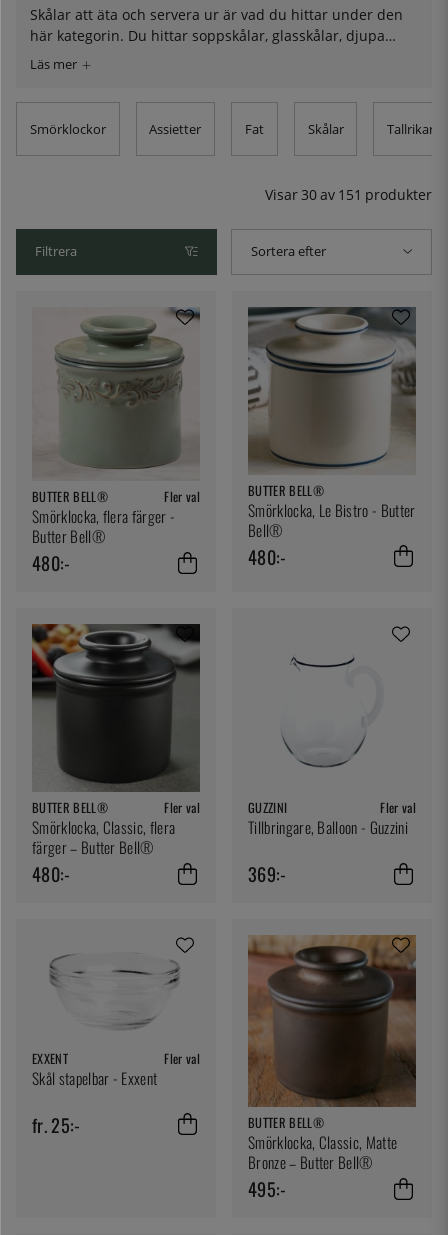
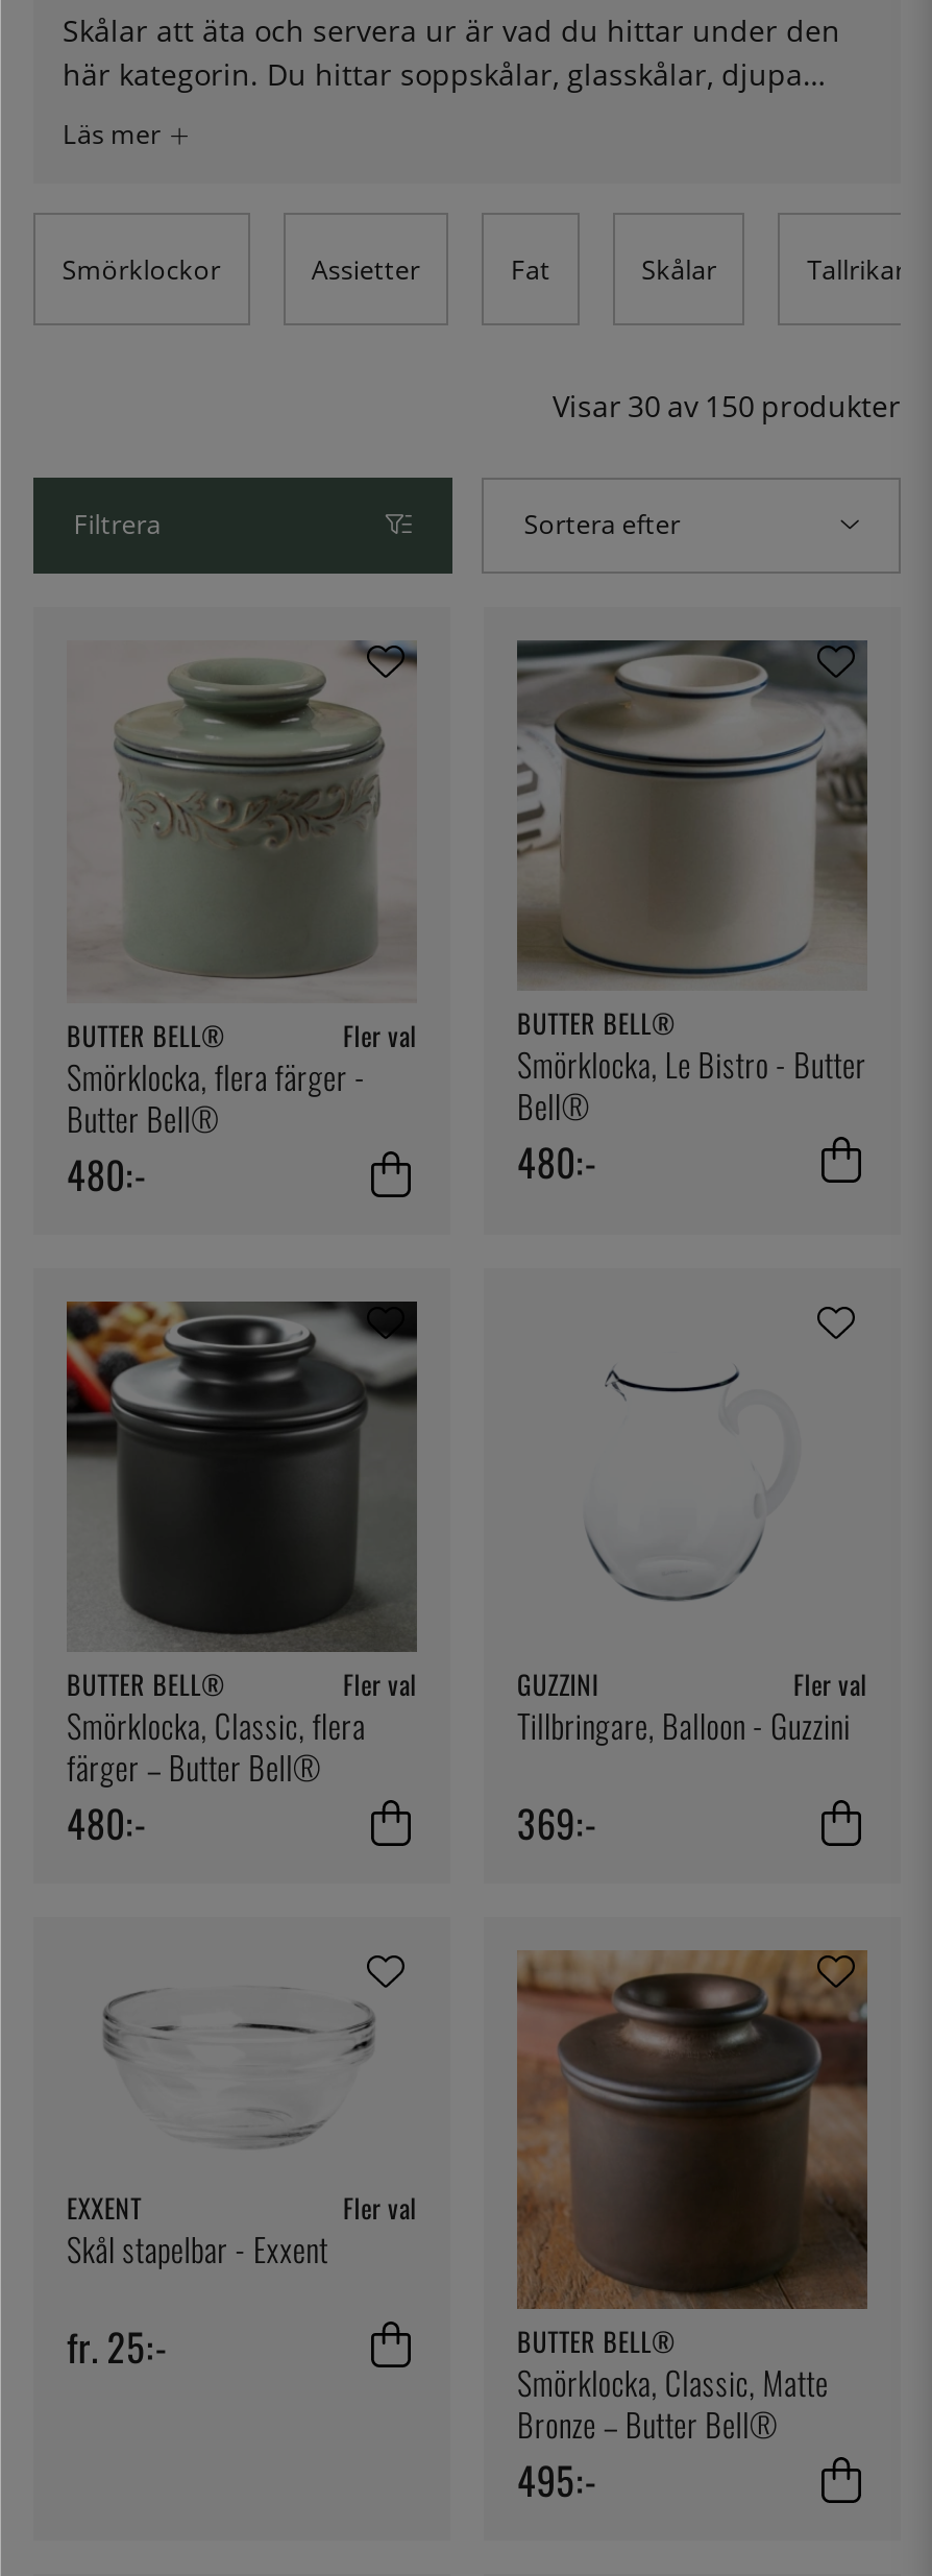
- Visar 30 av 151 produkter
+ Visar 30 av 150 produkter
